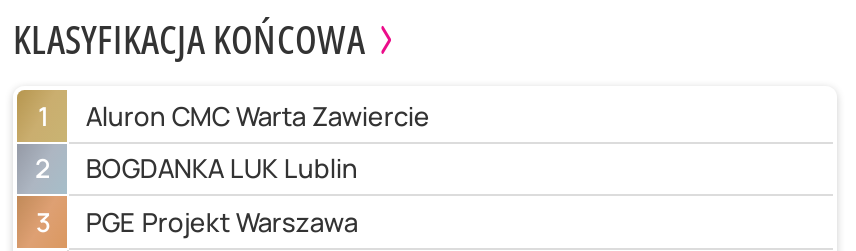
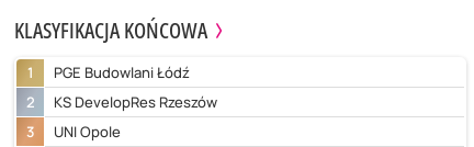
- Aluron CMC Warta Zawiercie
+ PGE Budowlani Łódź

- BOGDANKA LUK Lublin
+ KS DevelopRes Rzeszów

- PGE Projekt Warszawa
+ UNI Opole
